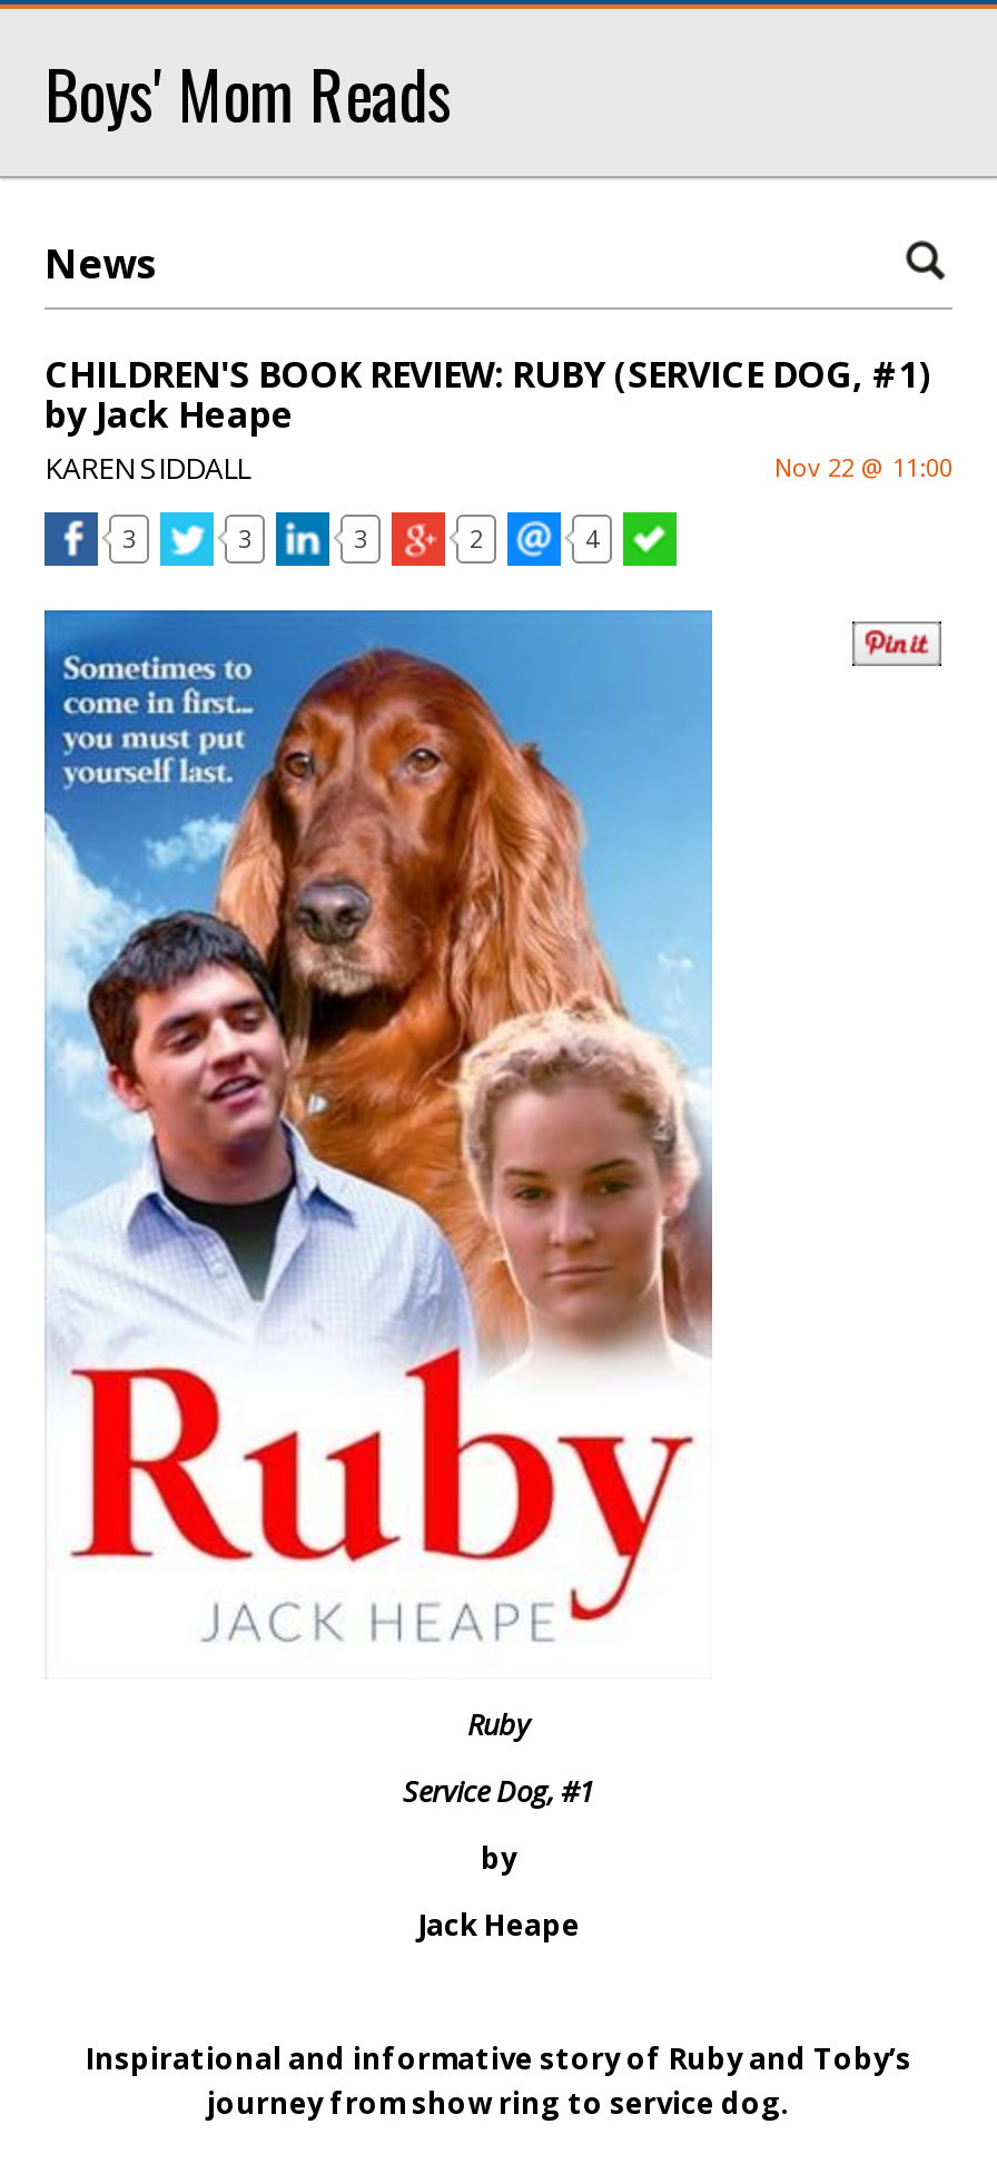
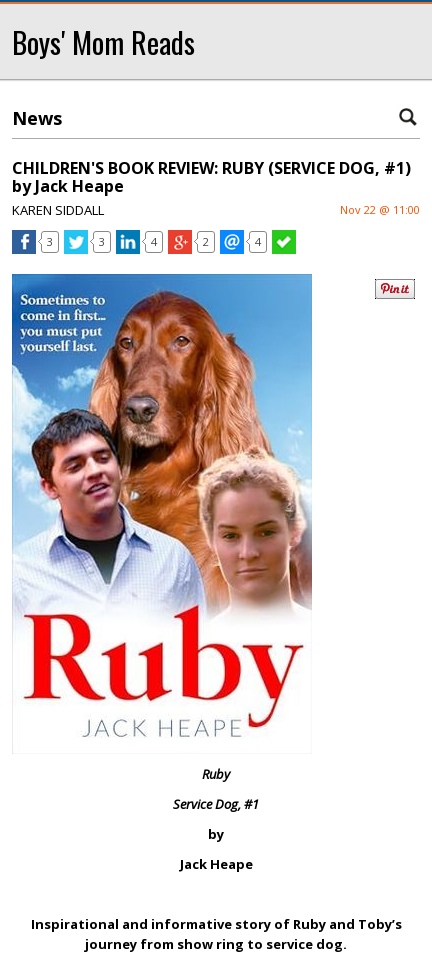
- 3
+ 4
